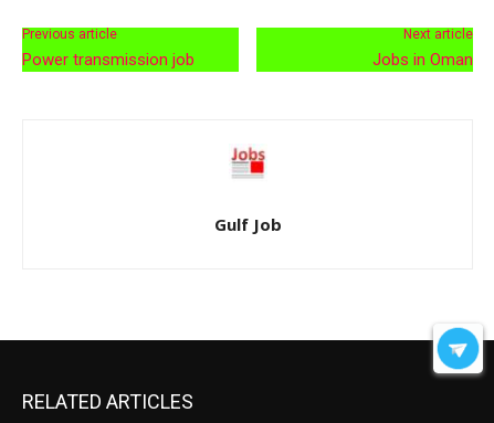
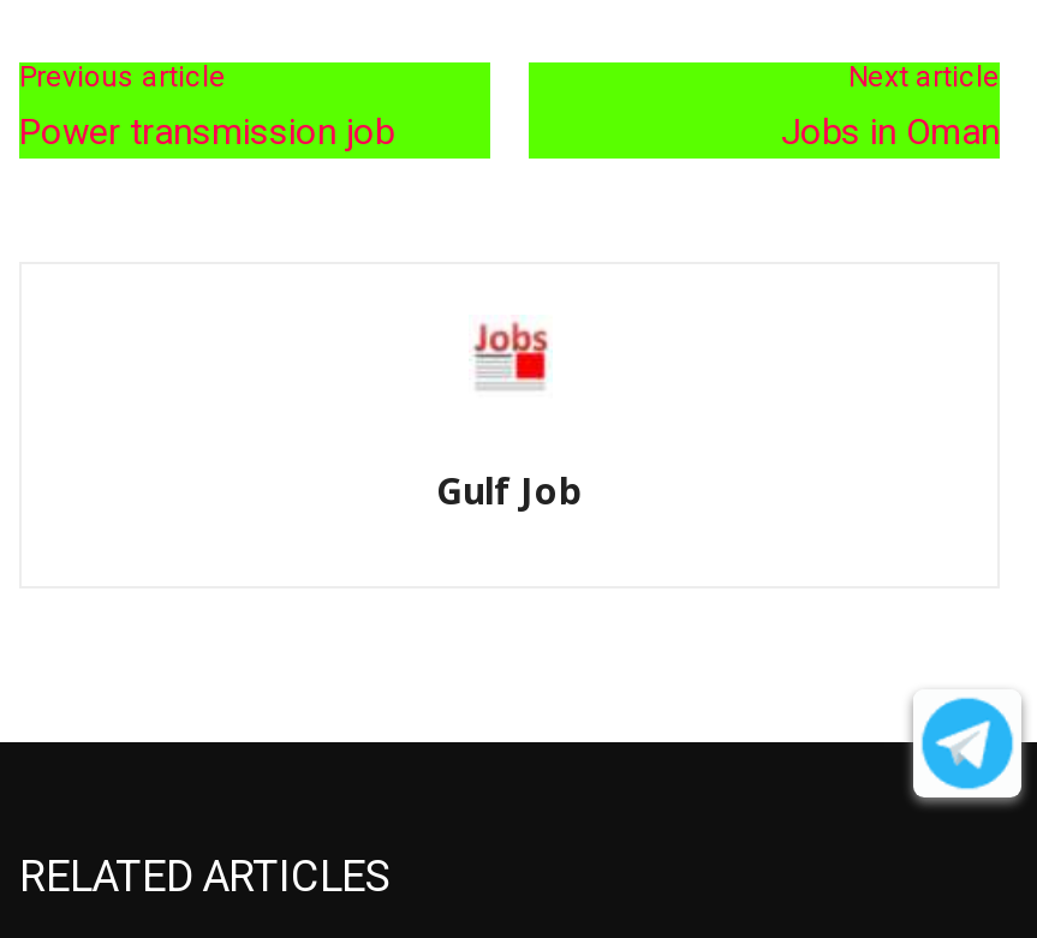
- [image]
+ [image]
